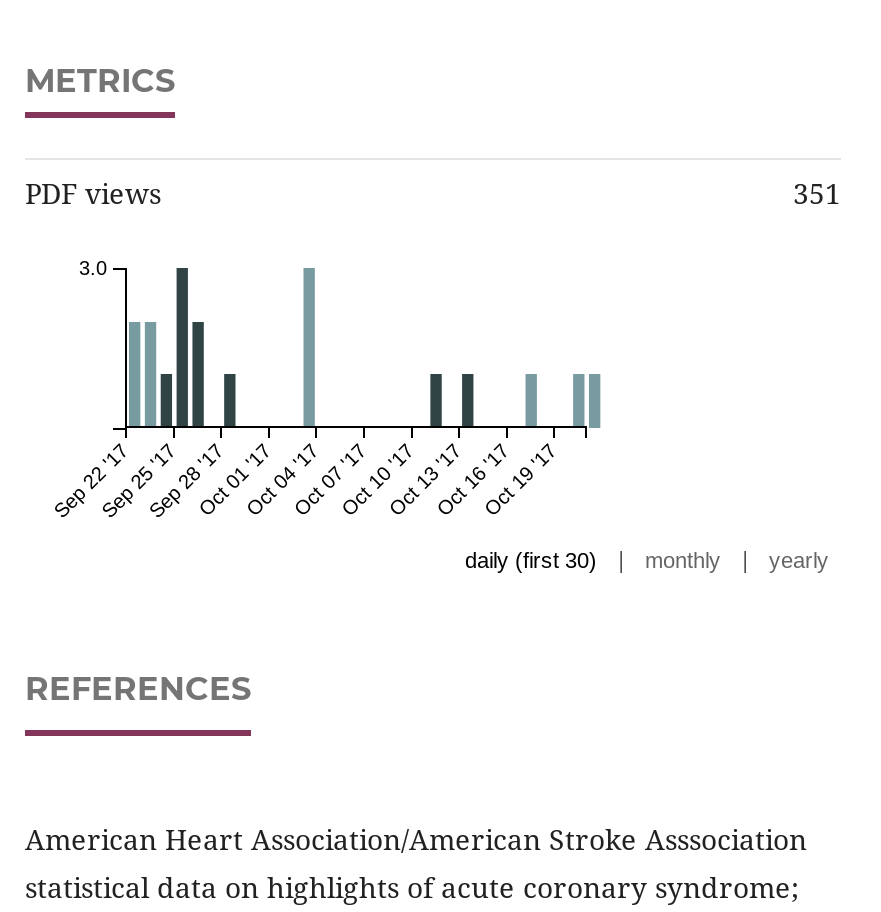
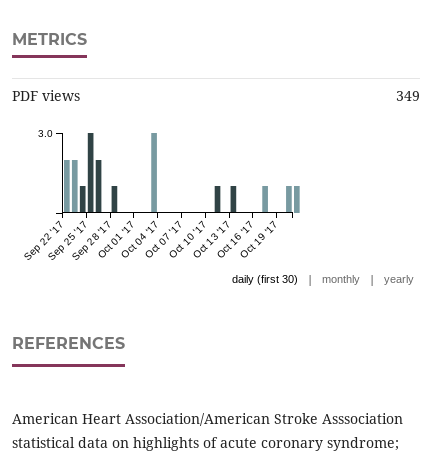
- 351
+ 349
